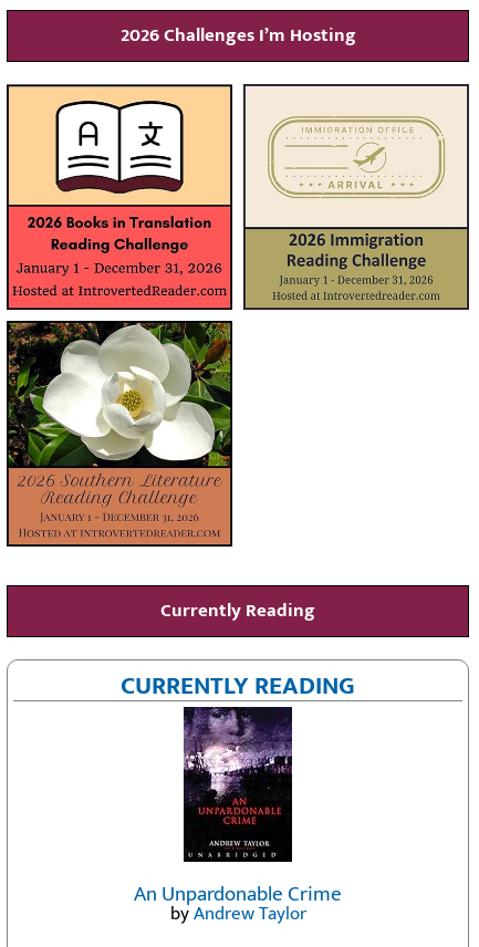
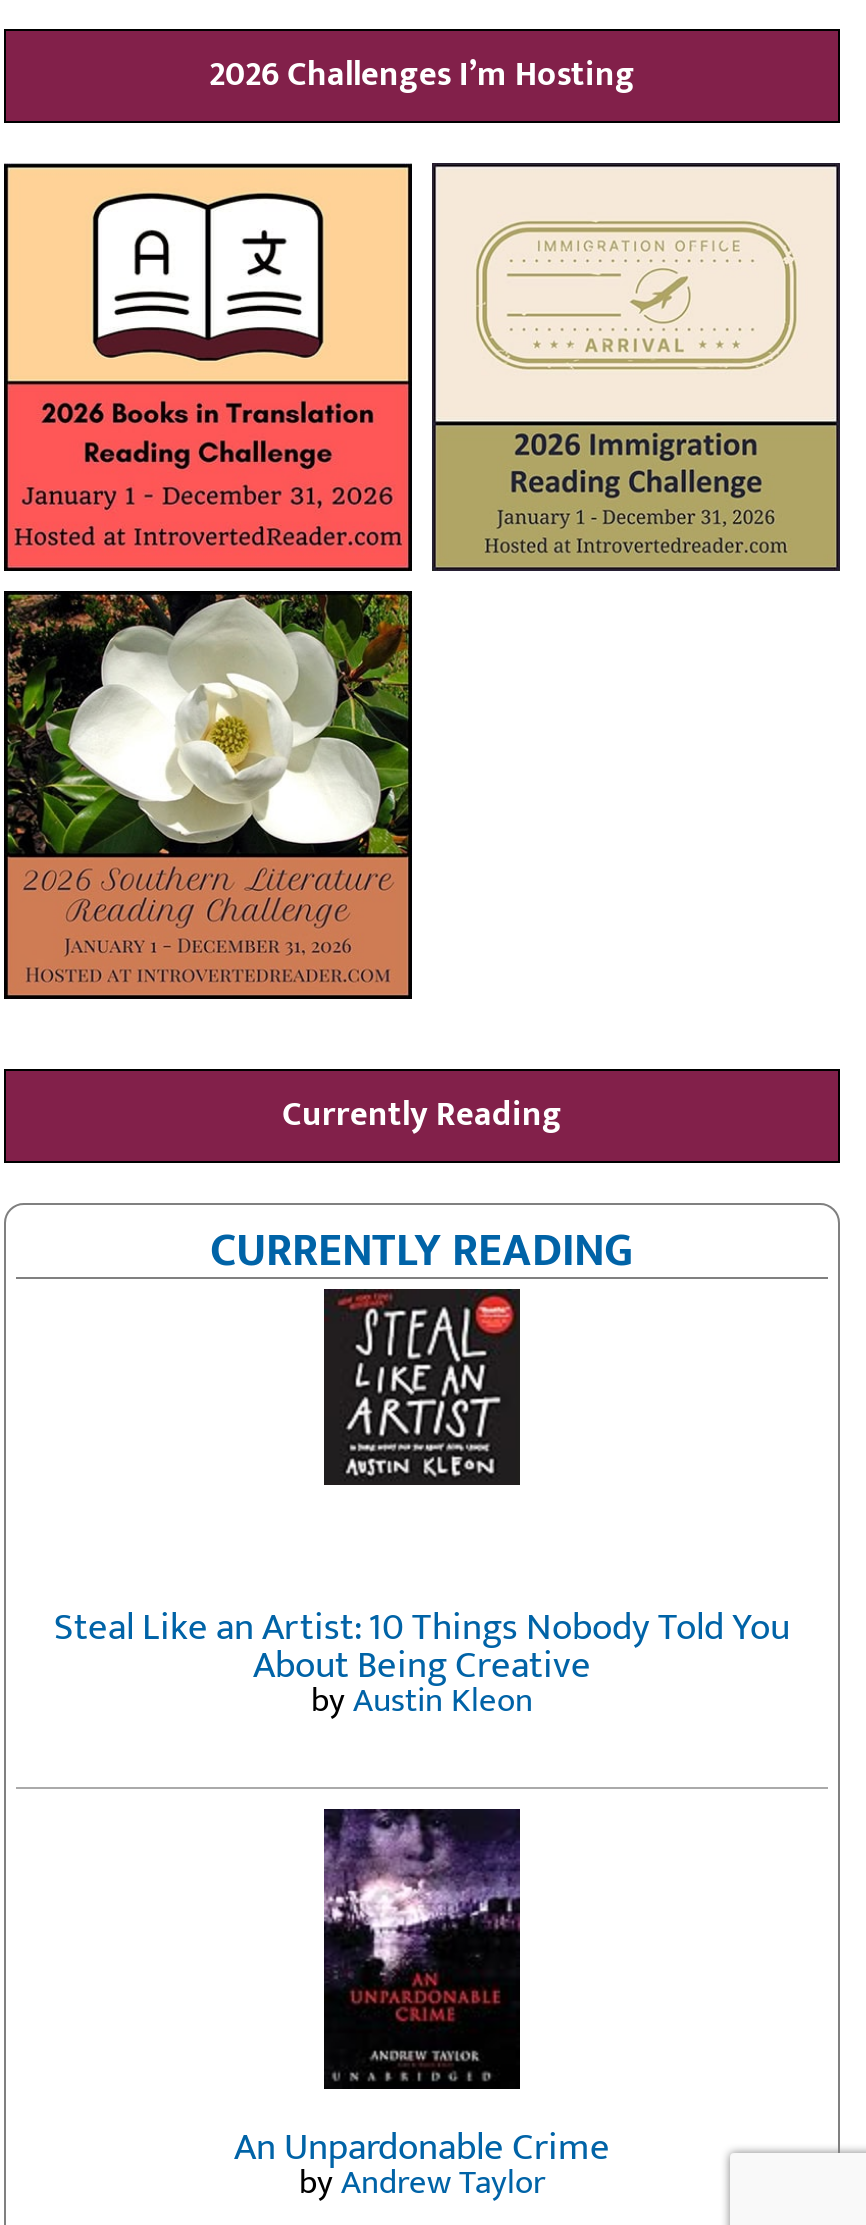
+ [image]
+ Steal Like an Artist: 10 Things Nobody Told You
+ About Being Creative
+ byAustin Kleon
